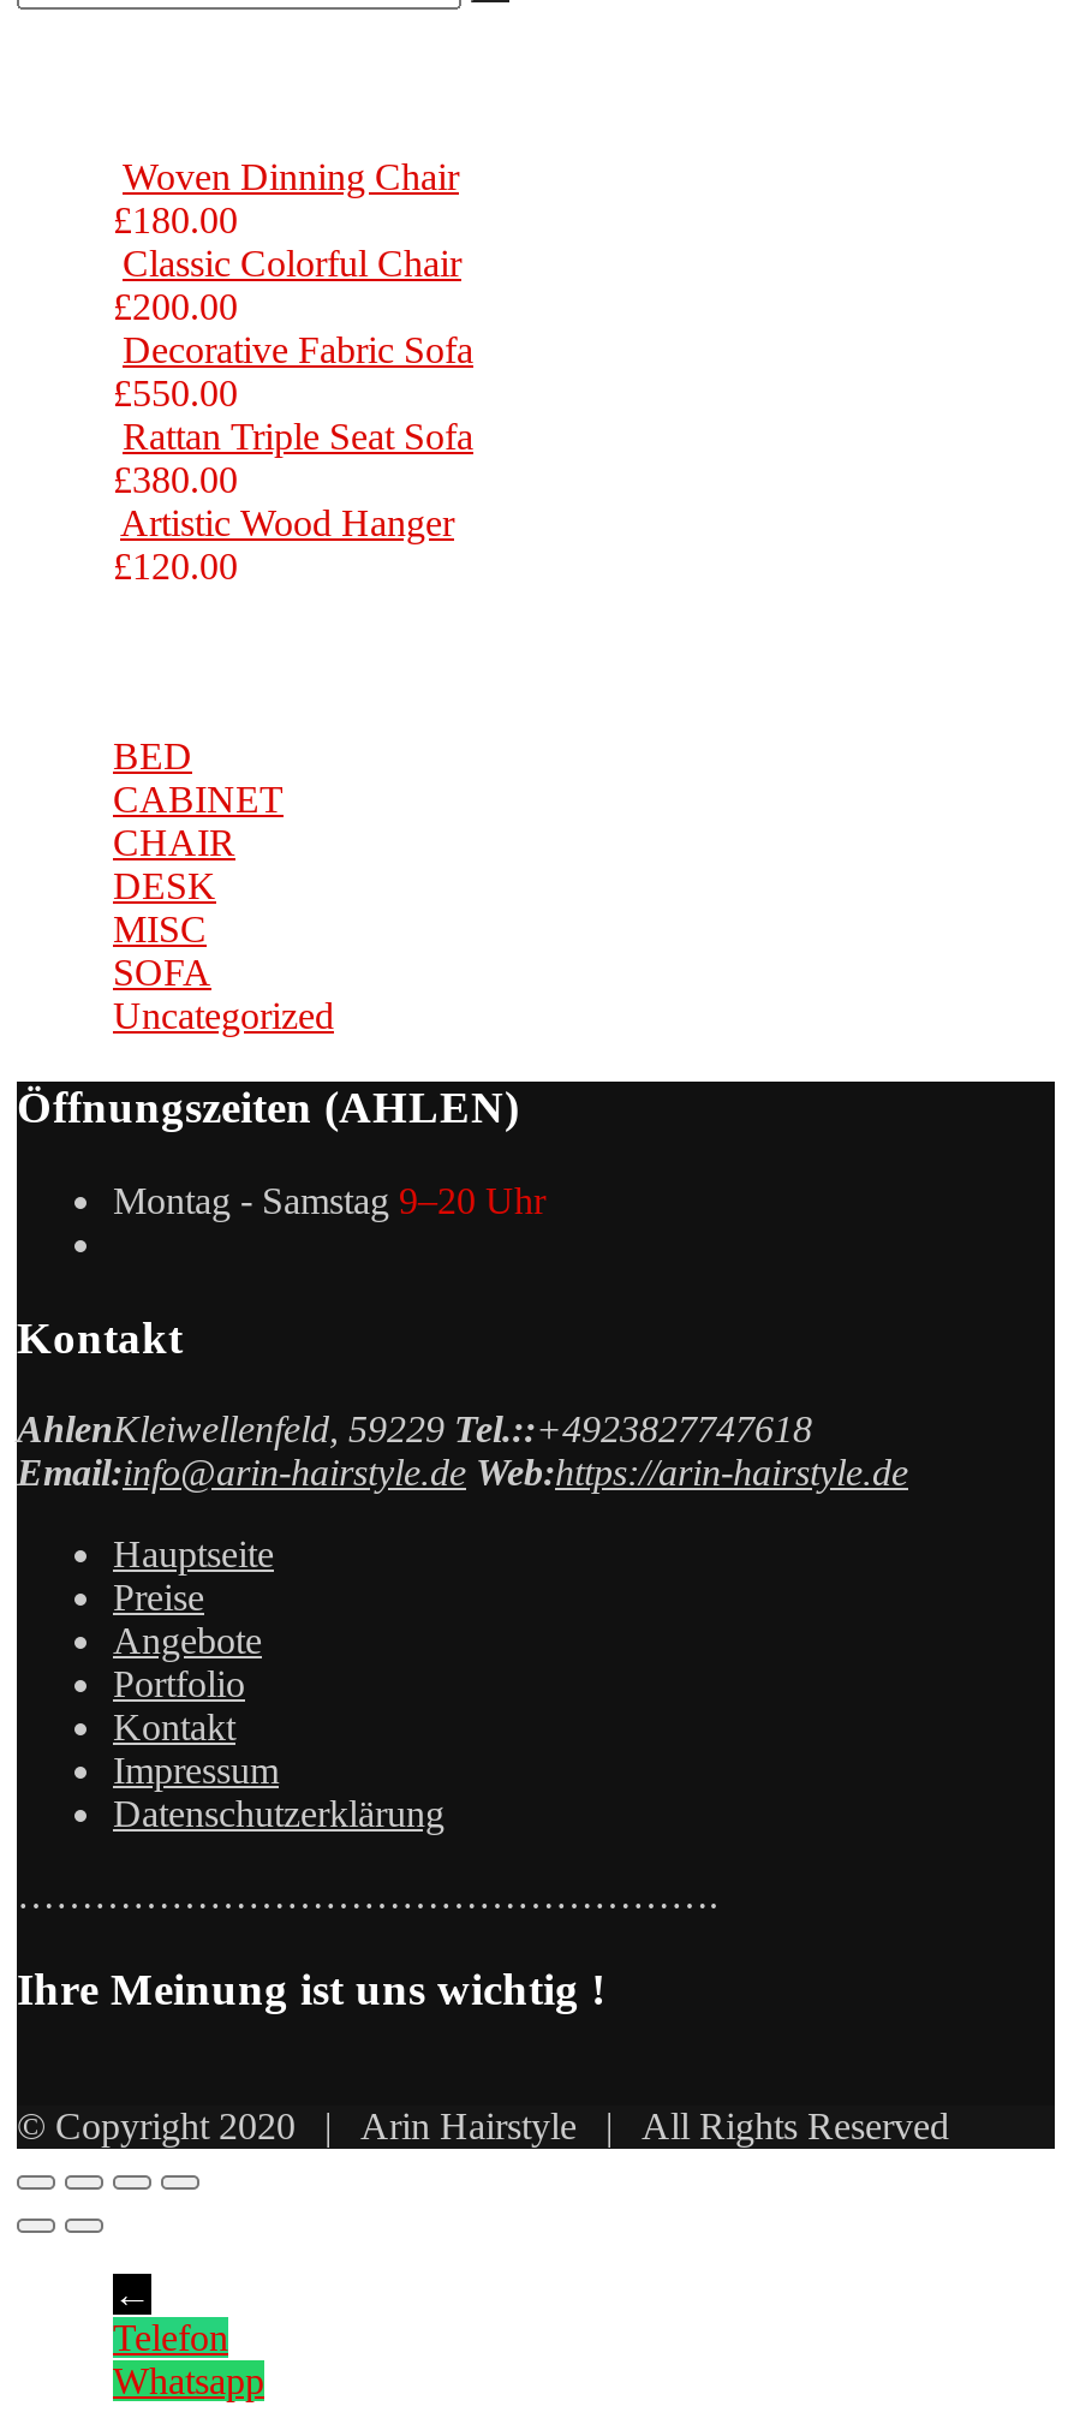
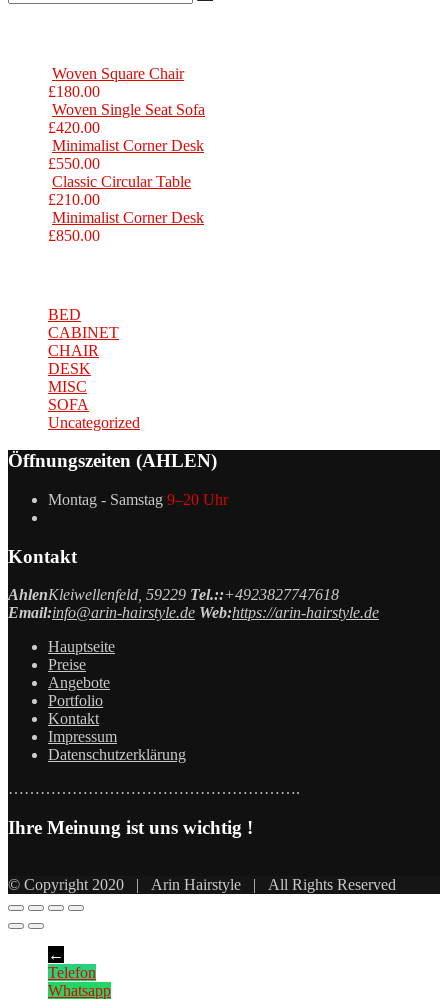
- Woven Dinning Chair
+ Woven Square Chair

- Classic Colorful Chair
- £200.00
- Decorative Fabric Sofa
+ Woven Single Seat Sofa
+ £420.00
+ Minimalist Corner Desk

- Rattan Triple Seat Sofa
- £380.00
- Artistic Wood Hanger
- £120.00
+ Classic Circular Table
+ £210.00
+ Minimalist Corner Desk
+ £850.00
